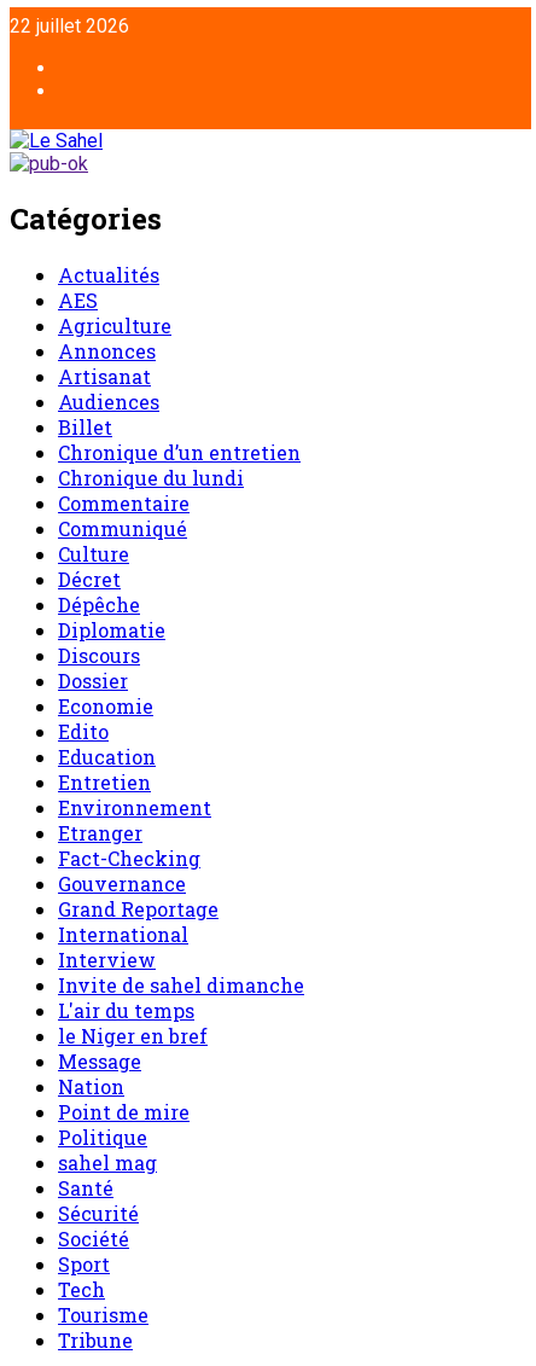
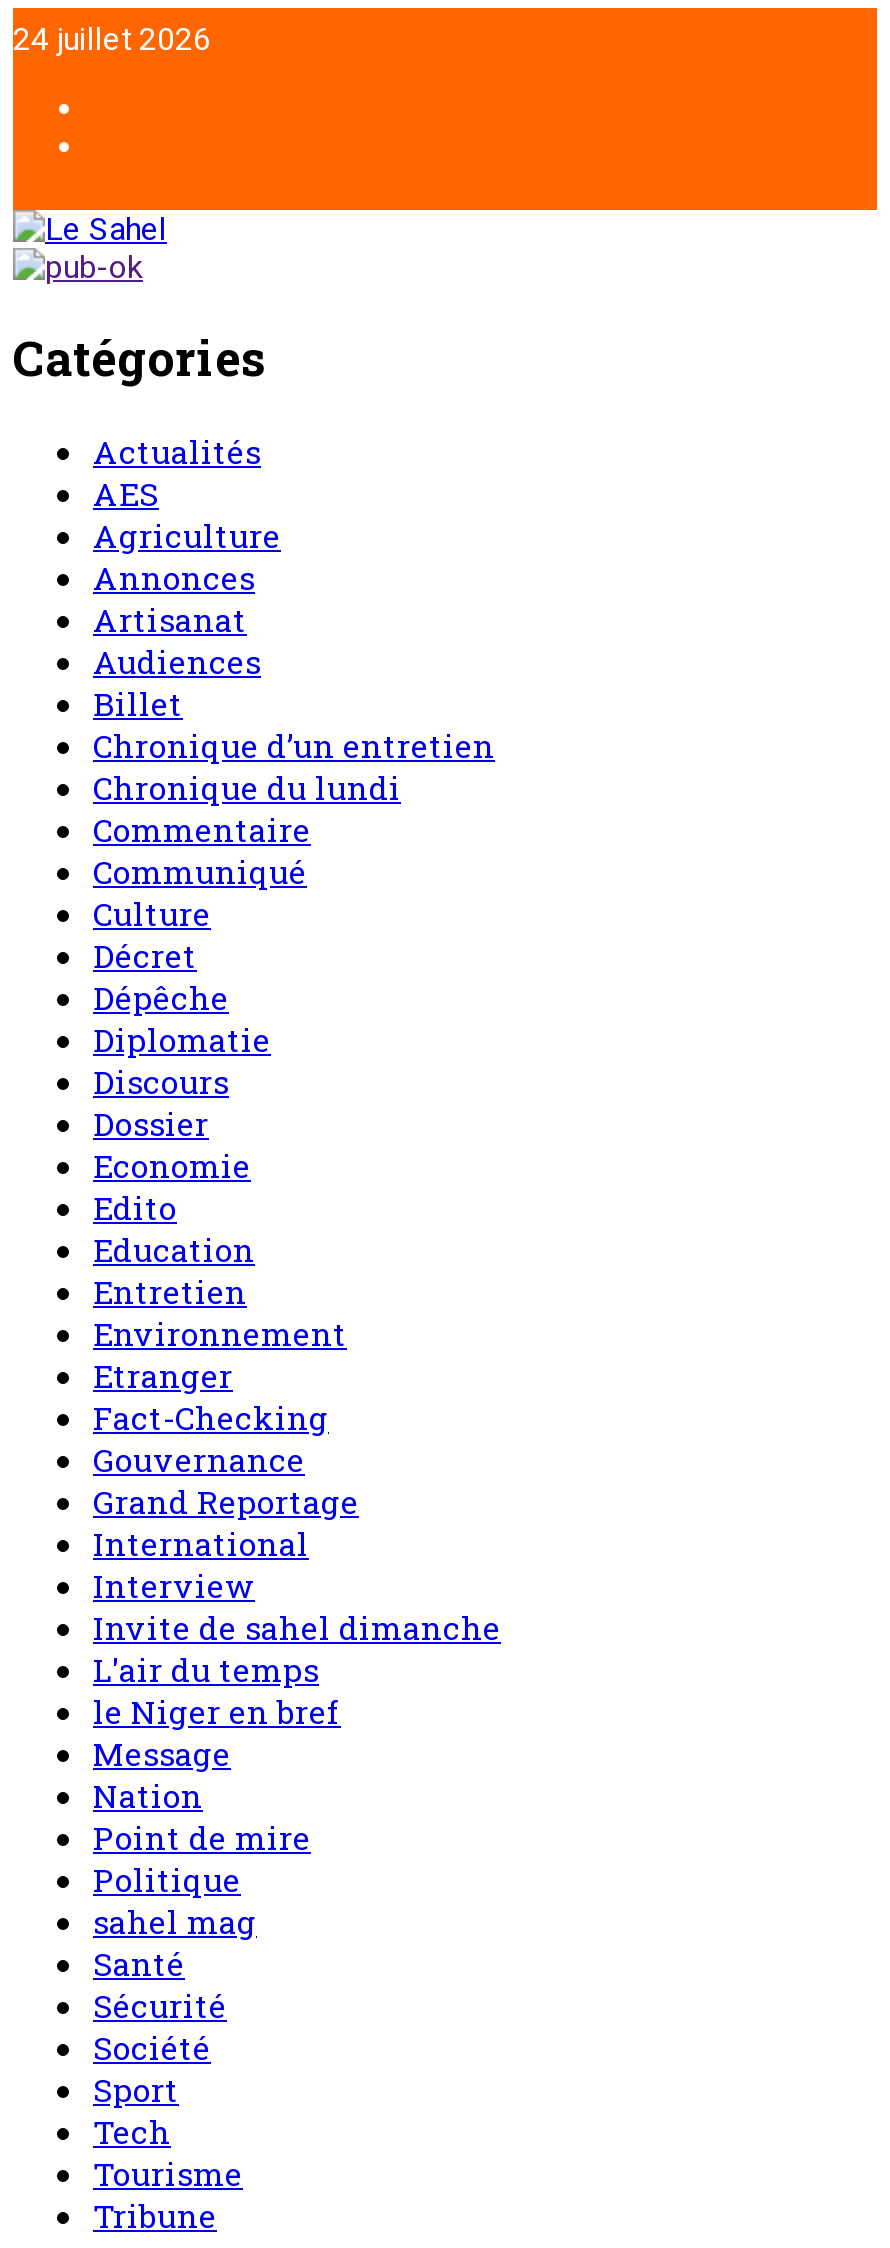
- 22 juillet 2026
+ 24 juillet 2026
